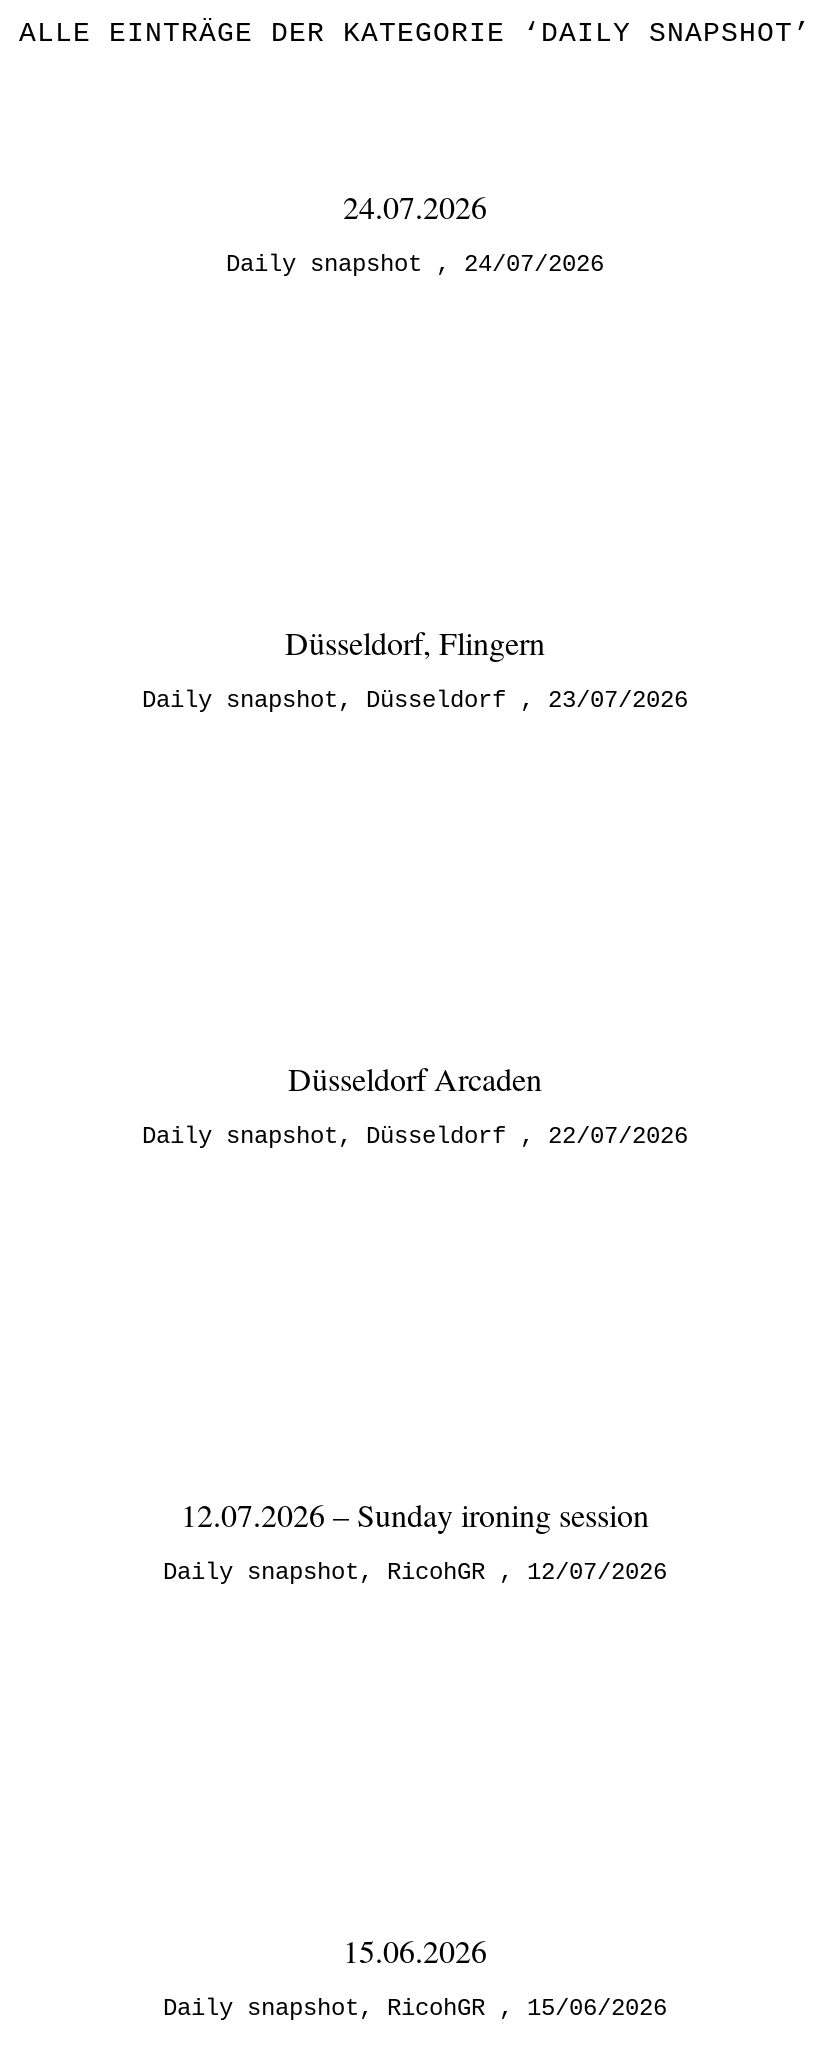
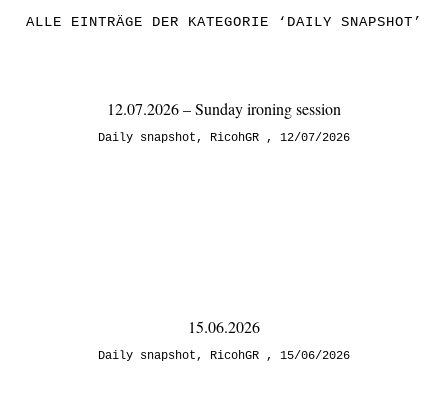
- 24.07.2026
- Daily snapshot
- 24/07/2026

- Düsseldorf, Flingern
- Daily snapshot, Düsseldorf
- 23/07/2026

- Düsseldorf Arcaden
- Daily snapshot, Düsseldorf
- 22/07/2026
